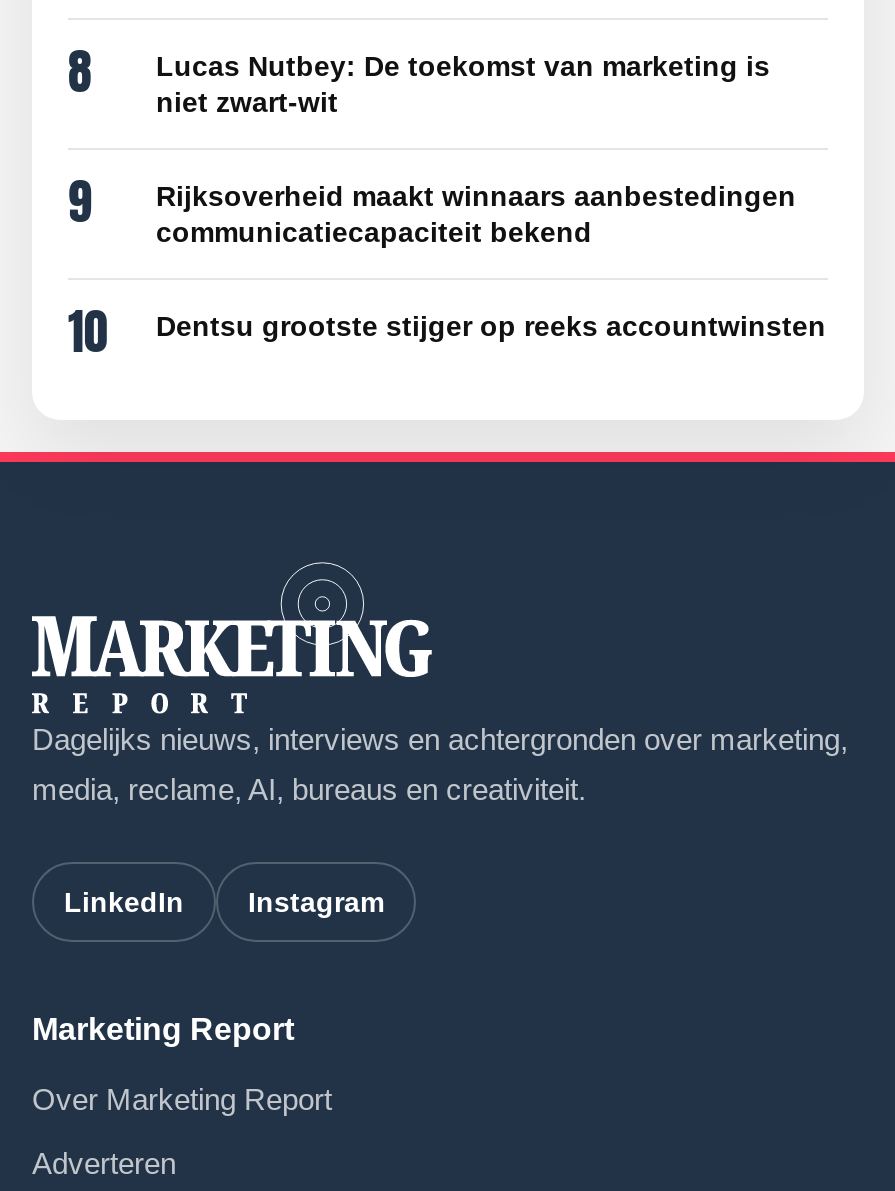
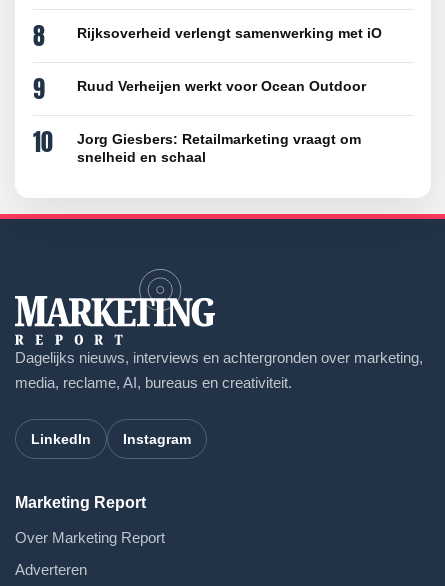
- Lucas Nutbey: De toekomst van marketing is
- niet zwart-wit
+ Rijksoverheid verlengt samenwerking met iO

- Rijksoverheid maakt winnaars aanbestedingen
- communicatiecapaciteit bekend
+ Ruud Verheijen werkt voor Ocean Outdoor

- Dentsu grootste stijger op reeks accountwinsten
+ Jorg Giesbers: Retailmarketing vraagt om
+ snelheid en schaal
